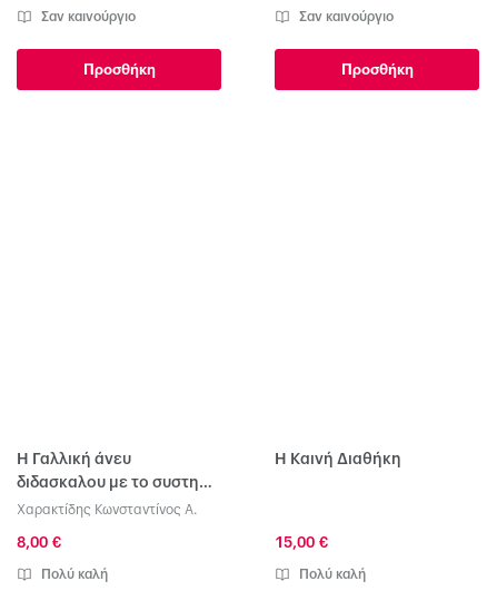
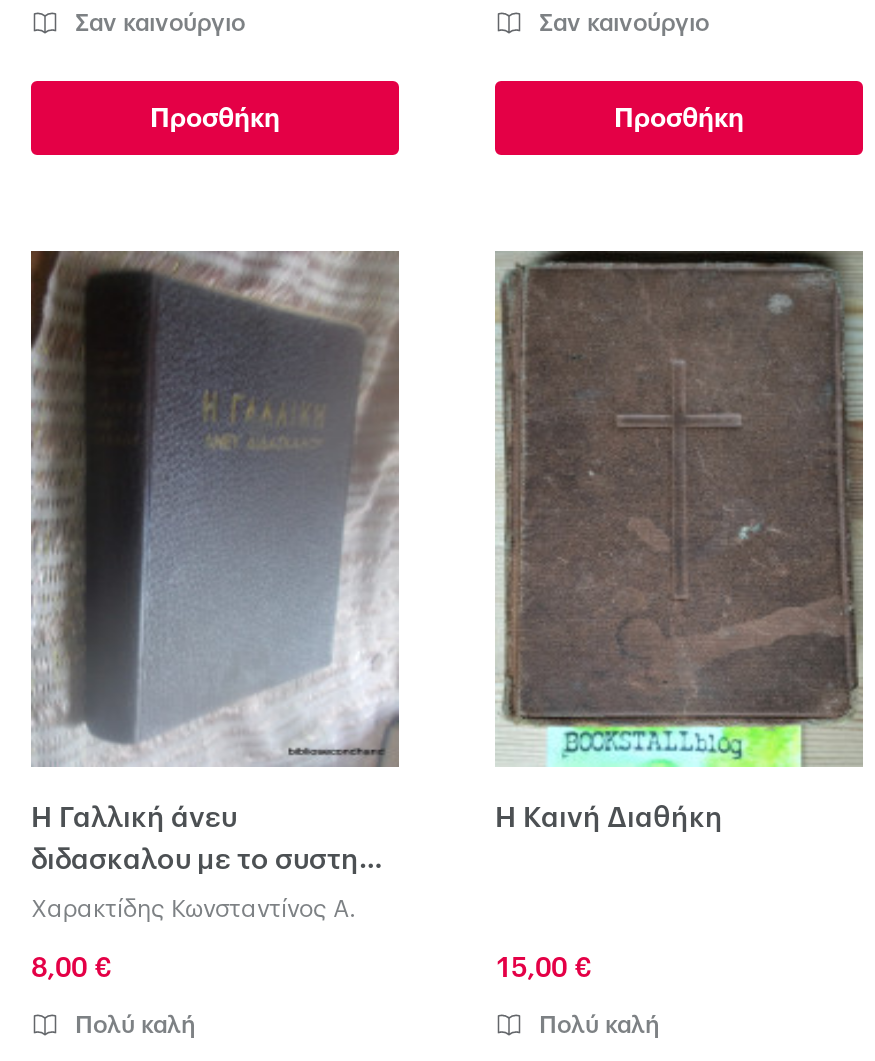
+ [image]

+ [image]
